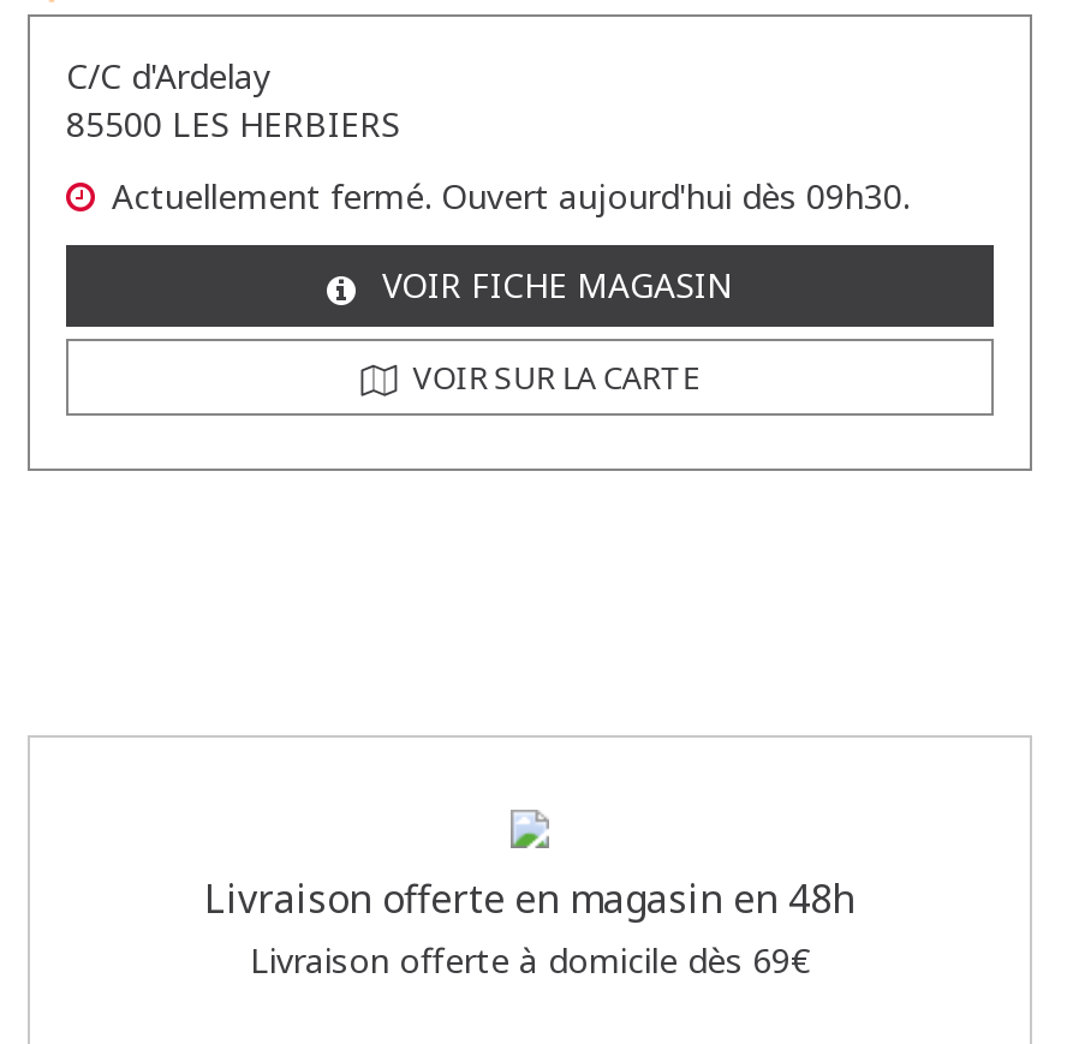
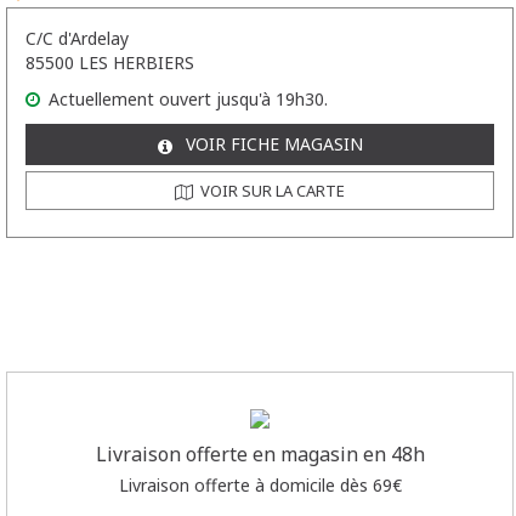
- Actuellement fermé. Ouvert aujourd'hui dès 09h30.
+ Actuellement ouvert jusqu'à 19h30.
